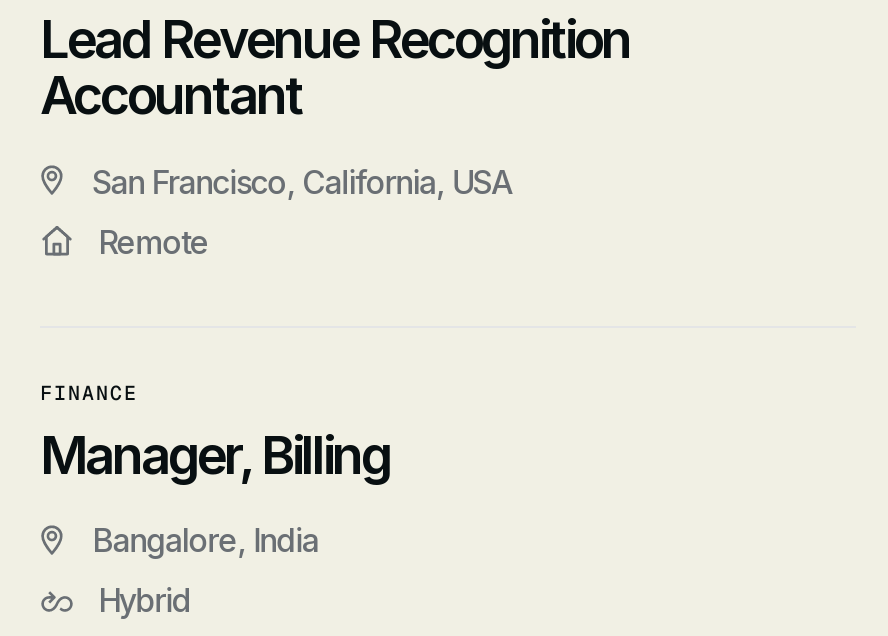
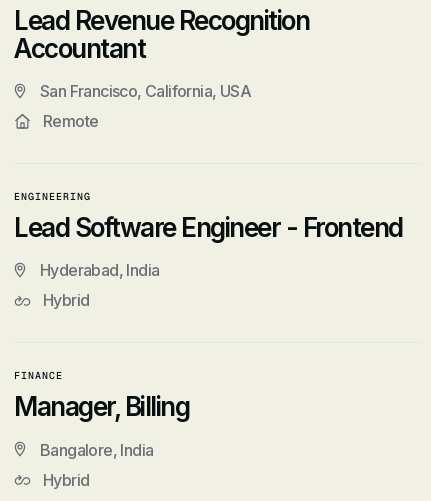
+ ENGINEERING
+ Lead Software Engineer - Frontend
+ Hyderabad, India
+ Hybrid
